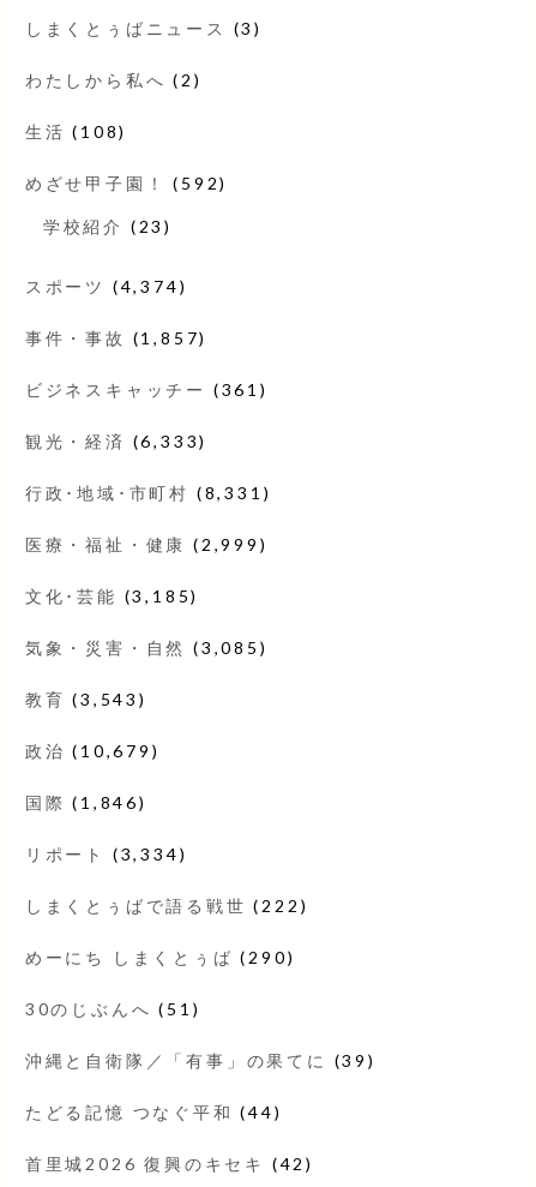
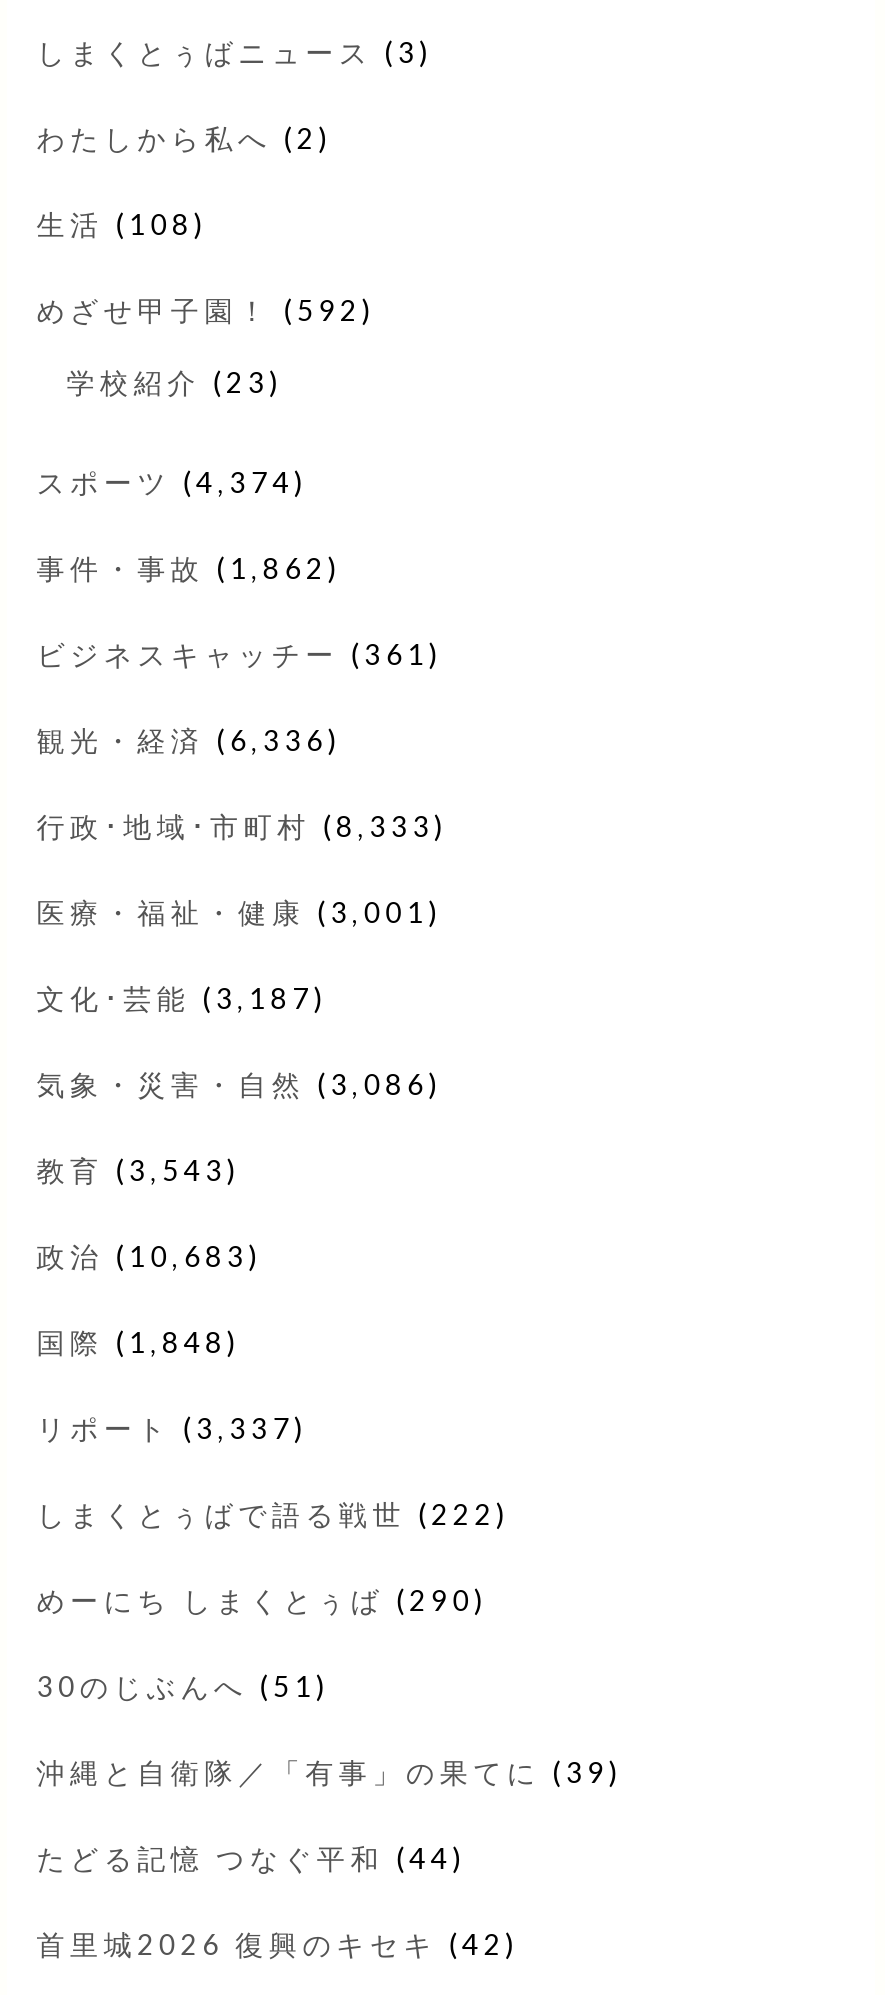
- 事件・事故(1,857)
+ 事件・事故(1,862)

- 観光・経済(6,333)
+ 観光・経済(6,336)

- 行政･地域･市町村(8,331)
+ 行政･地域･市町村(8,333)

- 医療・福祉・健康(2,999)
+ 医療・福祉・健康(3,001)

- 文化･芸能(3,185)
+ 文化･芸能(3,187)

- 気象・災害・自然(3,085)
+ 気象・災害・自然(3,086)

- 政治(10,679)
+ 政治(10,683)

- 国際(1,846)
+ 国際(1,848)

- リポート(3,334)
+ リポート(3,337)
